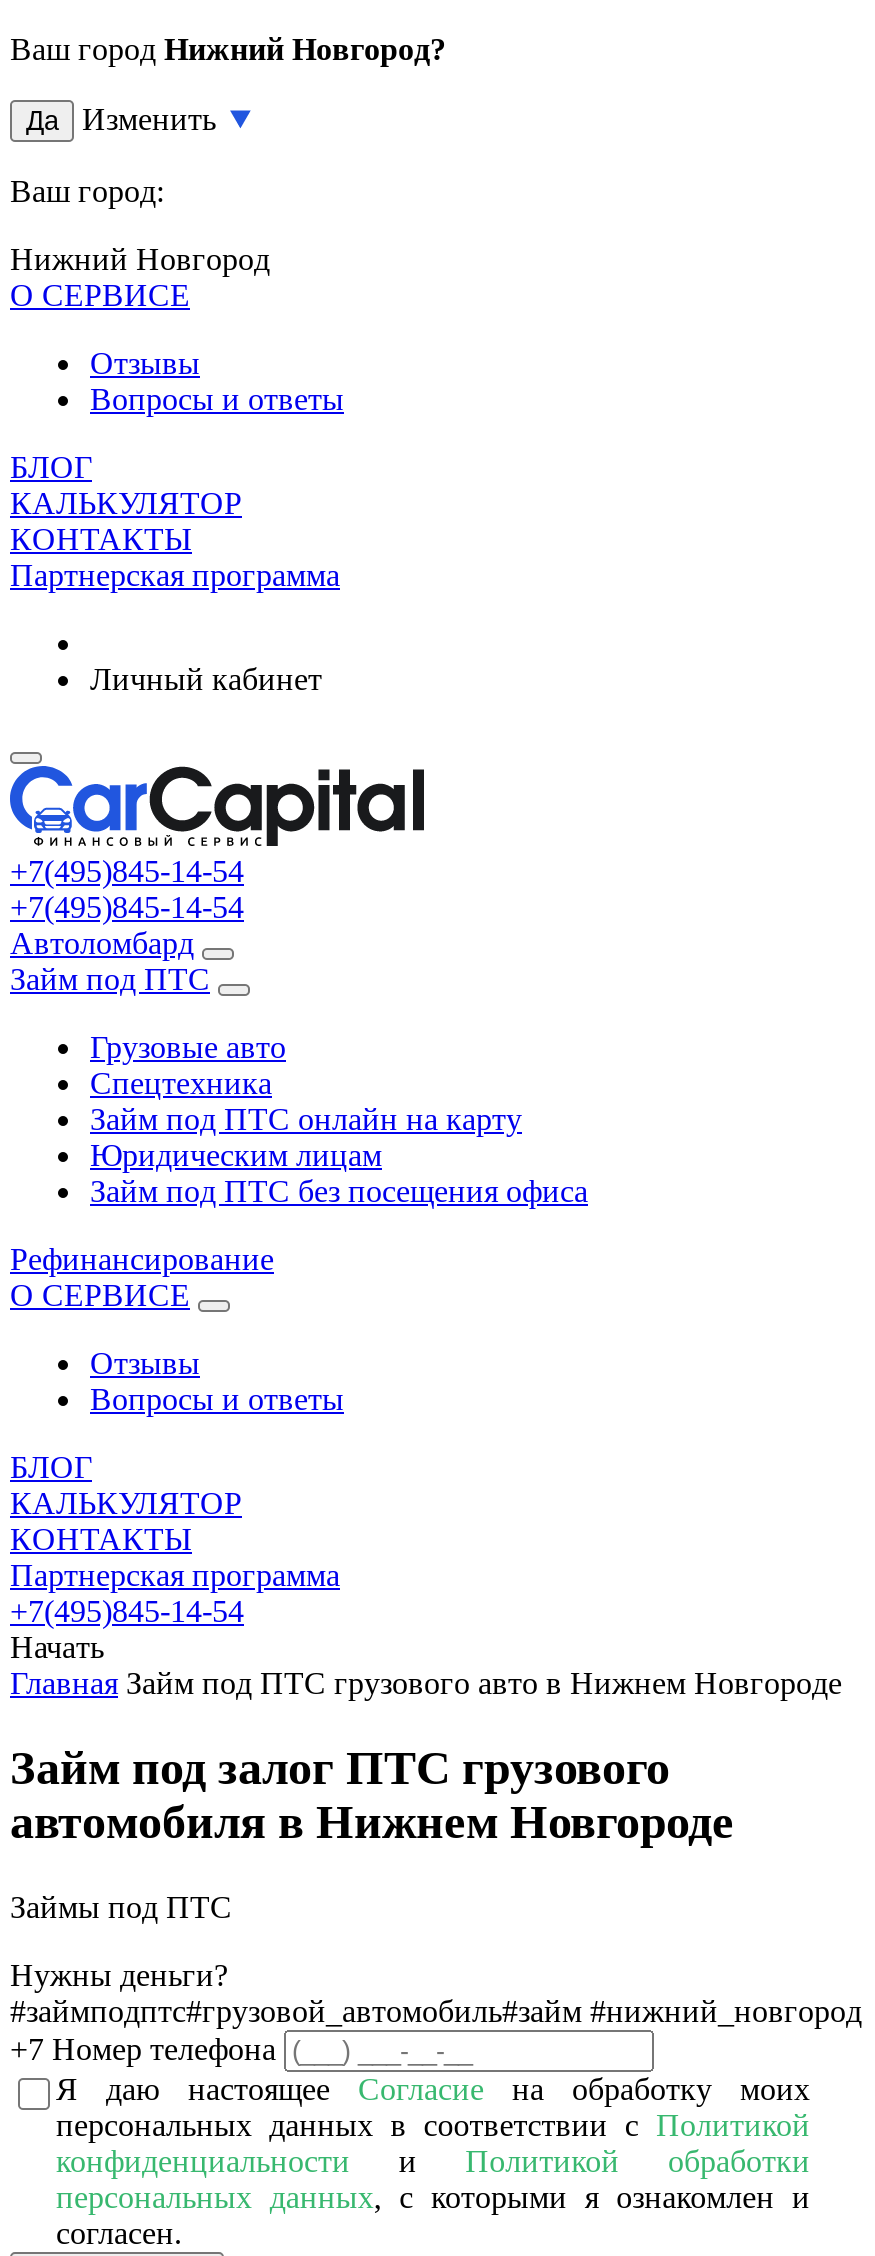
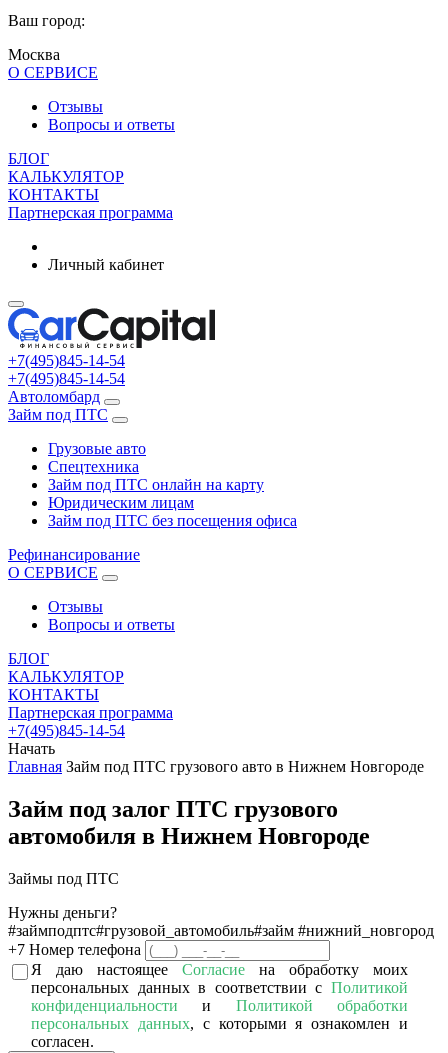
- Ваш город Нижний Новгород?
- Да
- Изменить

- Нижний Новгород
+ Москва
